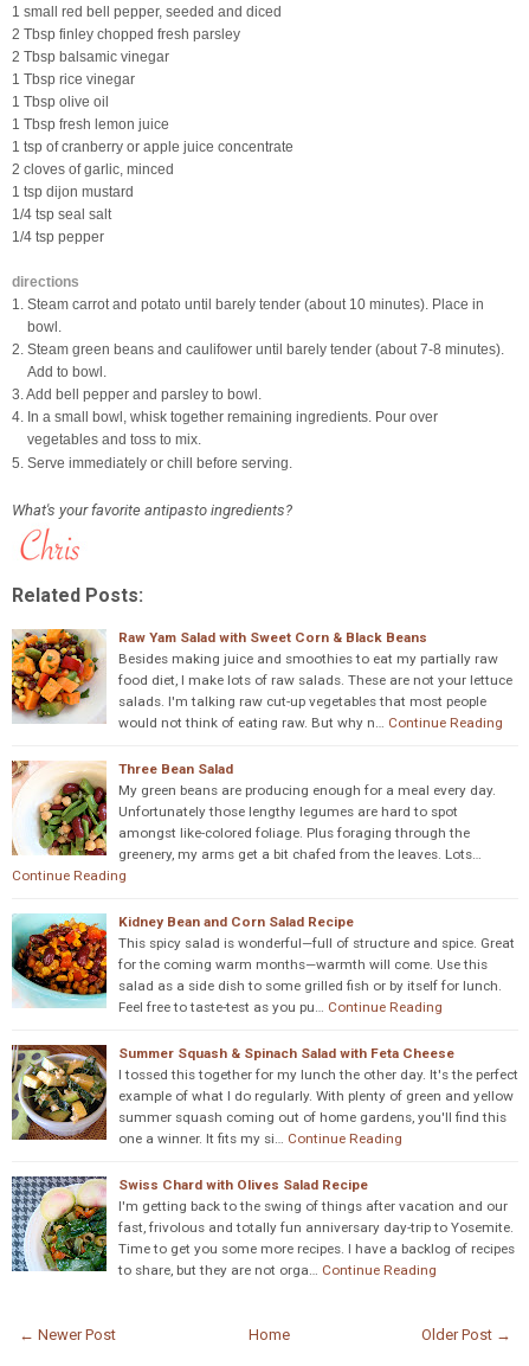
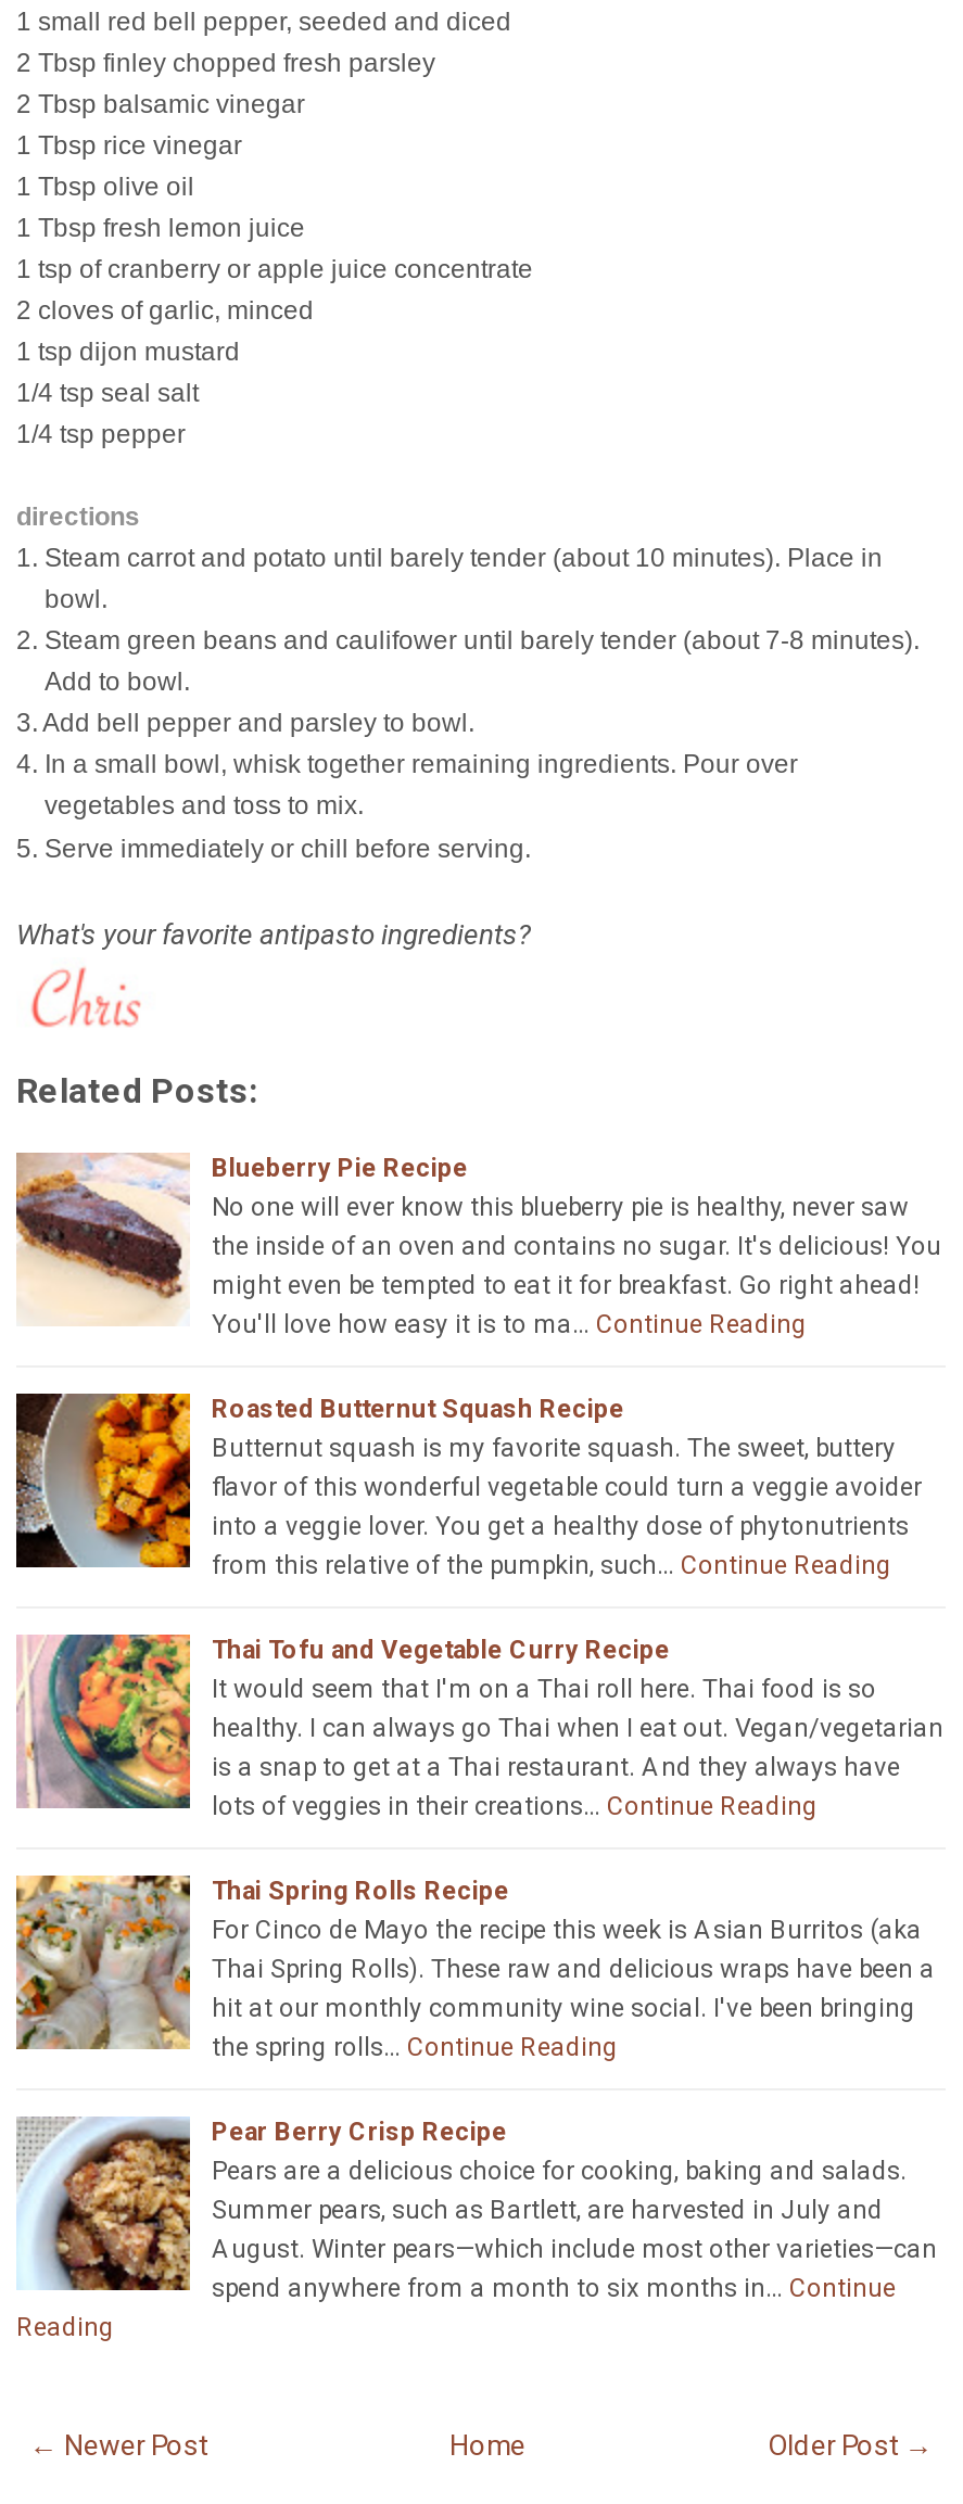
- [image]
- Raw Yam Salad with Sweet Corn & Black Beans
- Besides making juice and smoothies to eat my partially raw
- food diet, I make lots of raw salads. These are not your lettuce
- salads. I'm talking raw cut-up vegetables that most people
- would not think of eating raw. But why n… Continue Reading
+ [image]
+ Blueberry Pie Recipe
+ No one will ever know this blueberry pie is healthy, never saw
+ the inside of an oven and contains no sugar. It's delicious! You
+ might even be tempted to eat it for breakfast. Go right ahead!
+ You'll love how easy it is to ma… Continue Reading

- [image]
- Three Bean Salad
- My green beans are producing enough for a meal every day.
- Unfortunately those lengthy legumes are hard to spot
- amongst like-colored foliage. Plus foraging through the
- greenery, my arms get a bit chafed from the leaves. Lots…
- Continue Reading
+ [image]
+ Roasted Butternut Squash Recipe
+ Butternut squash is my favorite squash. The sweet, buttery
+ flavor of this wonderful vegetable could turn a veggie avoider
+ into a veggie lover. You get a healthy dose of phytonutrients
+ from this relative of the pumpkin, such… Continue Reading

- [image]
- Kidney Bean and Corn Salad Recipe
- This spicy salad is wonderful—full of structure and spice. Great
- for the coming warm months—warmth will come. Use this
- salad as a side dish to some grilled fish or by itself for lunch.
- Feel free to taste-test as you pu… Continue Reading
+ [image]
+ Thai Tofu and Vegetable Curry Recipe
+ It would seem that I'm on a Thai roll here. Thai food is so
+ healthy. I can always go Thai when I eat out. Vegan/vegetarian
+ is a snap to get at a Thai restaurant. And they always have
+ lots of veggies in their creations… Continue Reading

- [image]
- Summer Squash & Spinach Salad with Feta Cheese
- I tossed this together for my lunch the other day. It's the perfect
- example of what I do regularly. With plenty of green and yellow
- summer squash coming out of home gardens, you'll find this
- one a winner. It fits my si… Continue Reading
+ [image]
+ Thai Spring Rolls Recipe
+ For Cinco de Mayo the recipe this week is Asian Burritos (aka
+ Thai Spring Rolls). These raw and delicious wraps have been a
+ hit at our monthly community wine social. I've been bringing
+ the spring rolls… Continue Reading

- [image]
- Swiss Chard with Olives Salad Recipe
- I'm getting back to the swing of things after vacation and our
- fast, frivolous and totally fun anniversary day-trip to Yosemite.
- Time to get you some more recipes. I have a backlog of recipes
- to share, but they are not orga… Continue Reading
+ [image]
+ Pear Berry Crisp Recipe
+ Pears are a delicious choice for cooking, baking and salads.
+ Summer pears, such as Bartlett, are harvested in July and
+ August. Winter pears—which include most other varieties—can
+ spend anywhere from a month to six months in… Continue
+ Reading
